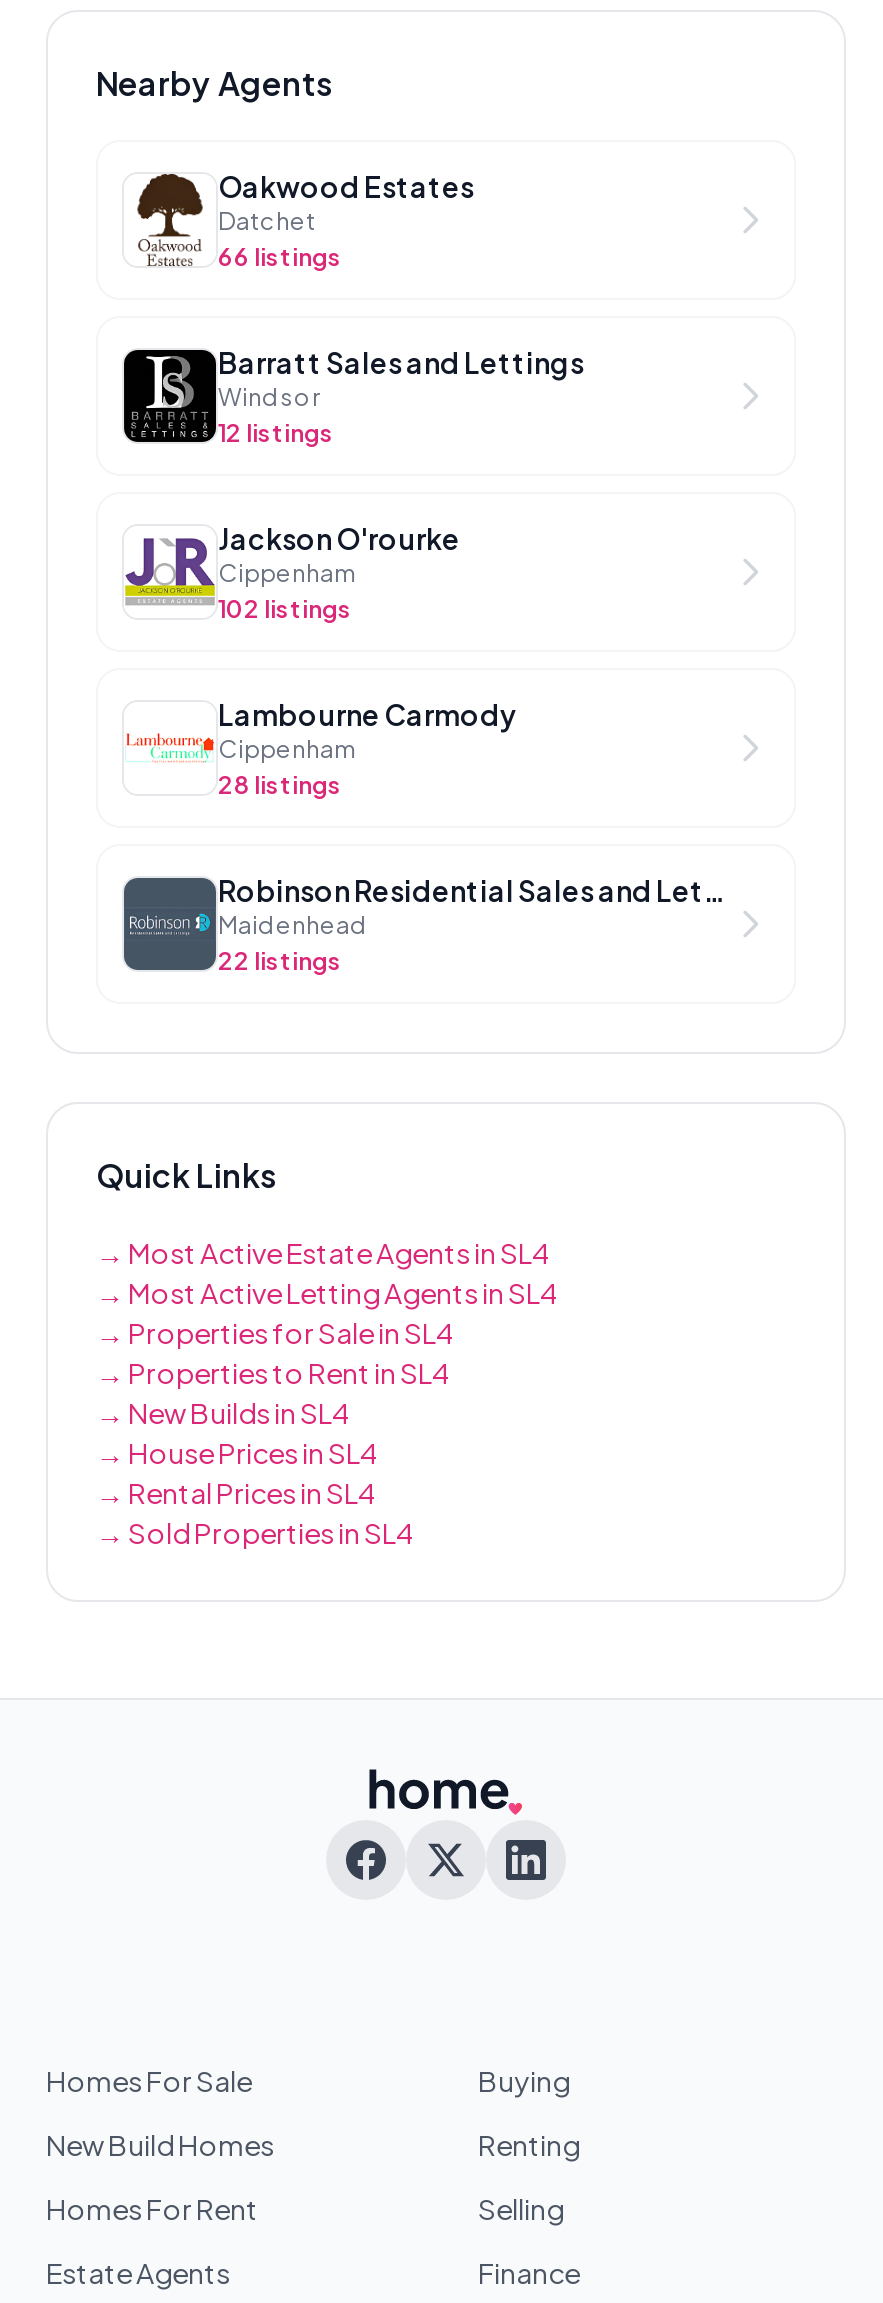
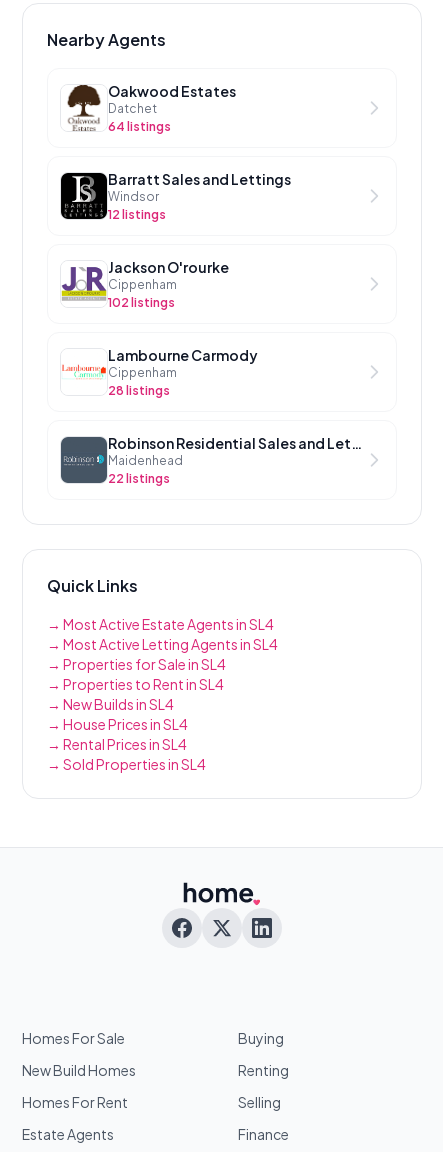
- 66 listings
+ 64 listings
